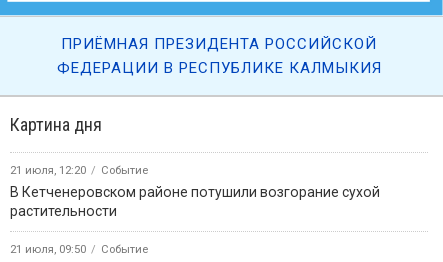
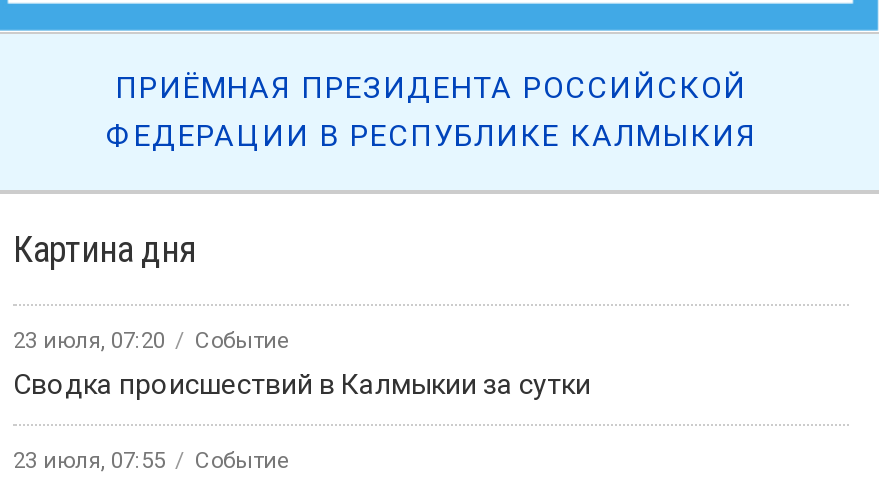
- 21 июля, 12:20 Событие
+ 23 июля, 07:20 Событие

- В Кетченеровском районе потушили возгорание сухой
- растительности
+ Сводка происшествий в Калмыкии за сутки

- 21 июля, 09:50 Событие
+ 23 июля, 07:55 Событие
